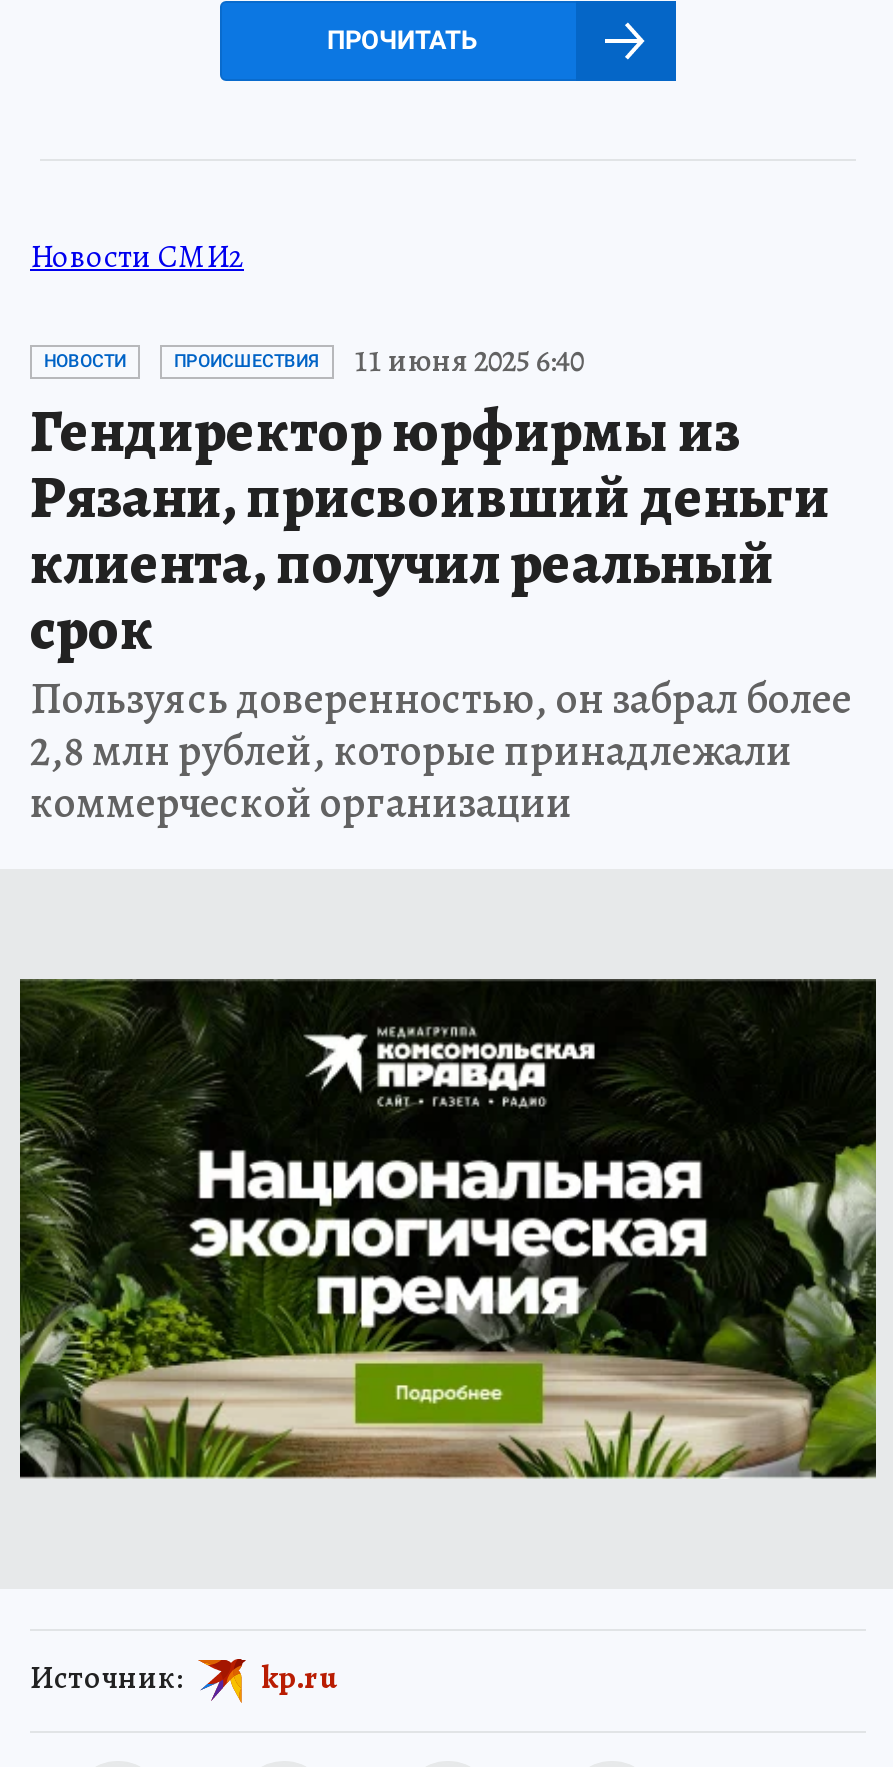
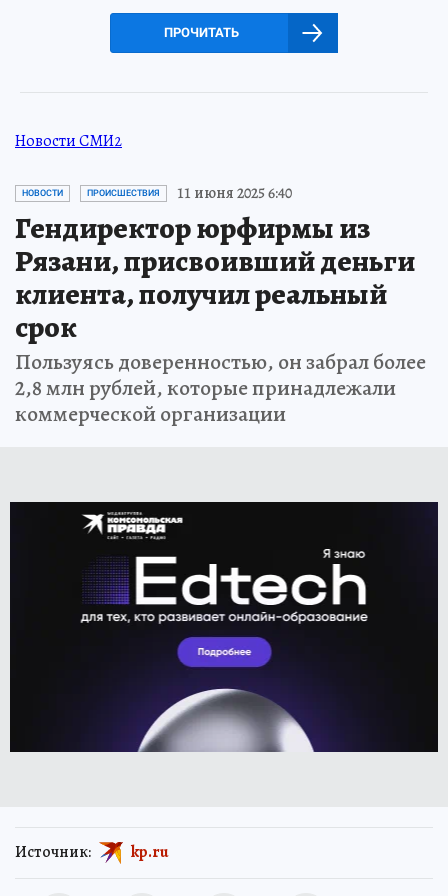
- [image]
+ [image]
